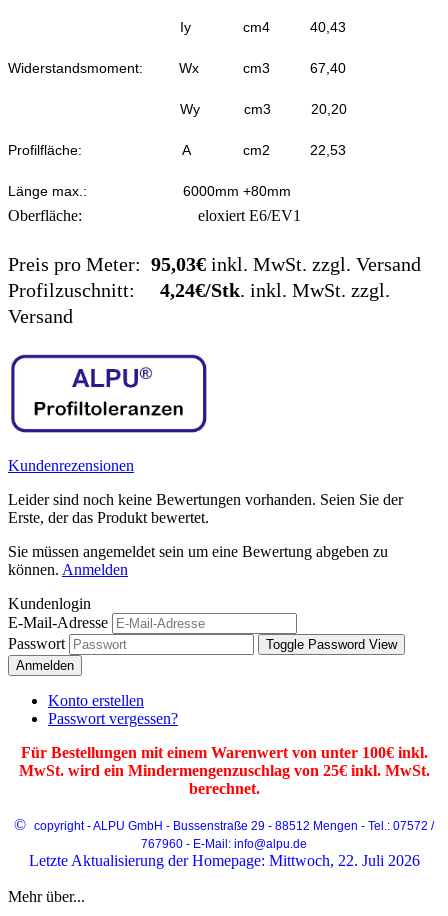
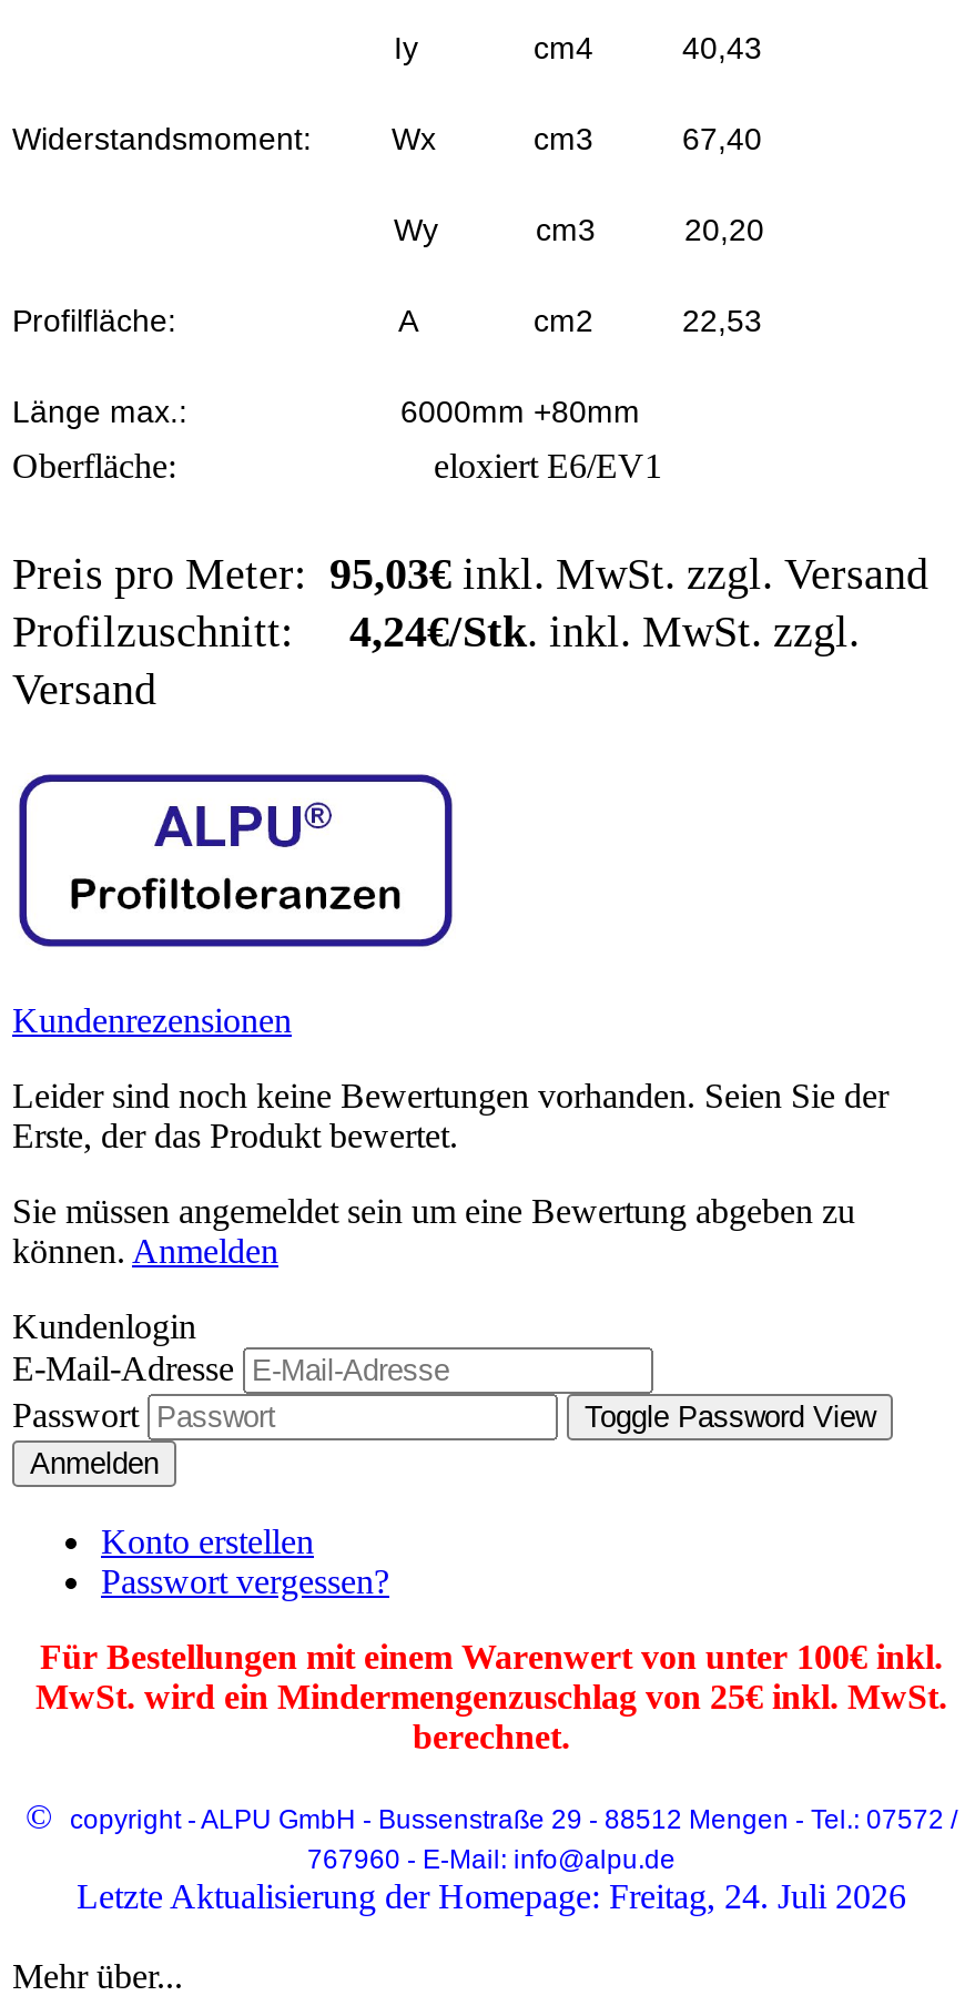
- Letzte Aktualisierung der Homepage: Mittwoch, 22. Juli 2026
+ Letzte Aktualisierung der Homepage: Freitag, 24. Juli 2026
